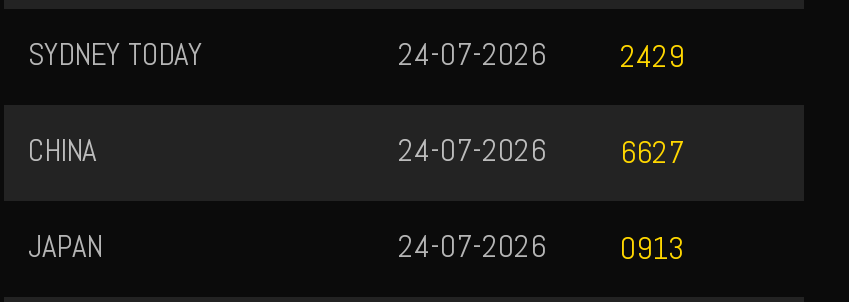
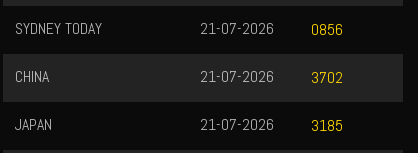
- 24-07-2026
+ 21-07-2026

- 2429
+ 0856

- 24-07-2026
+ 21-07-2026

- 6627
+ 3702

- 24-07-2026
+ 21-07-2026

- 0913
+ 3185
